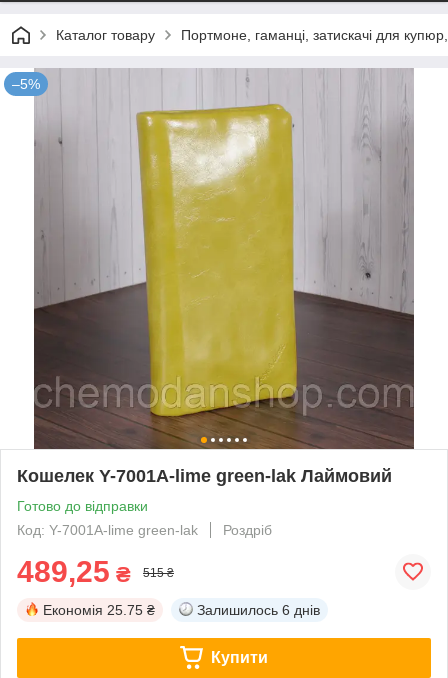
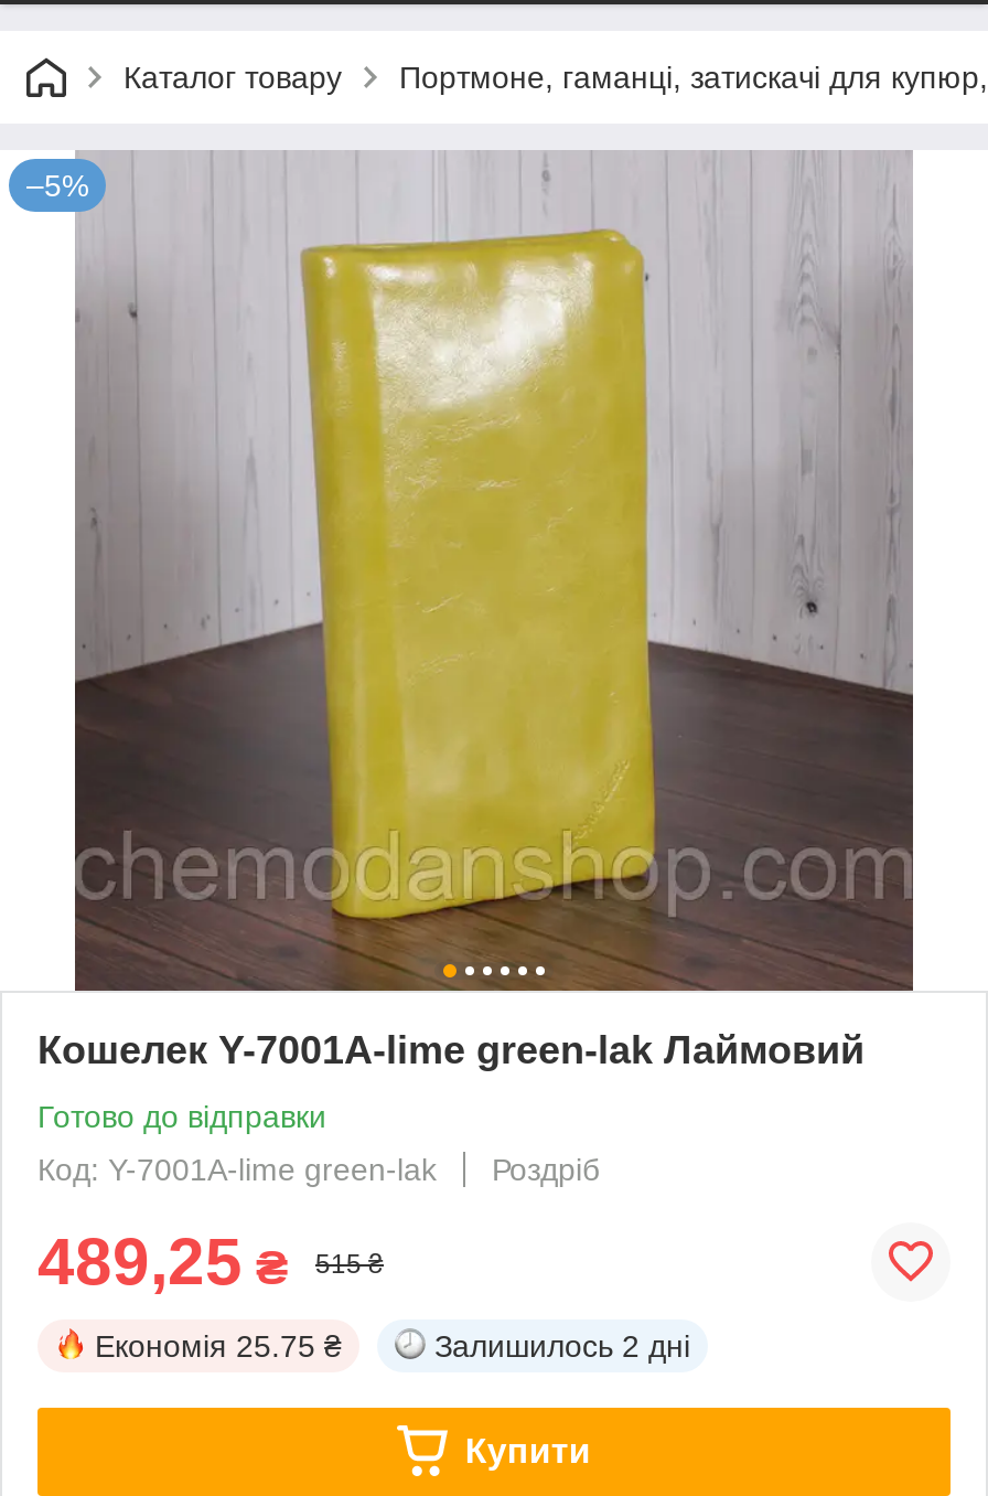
- Залишилось 6 днів
+ Залишилось 2 дні
